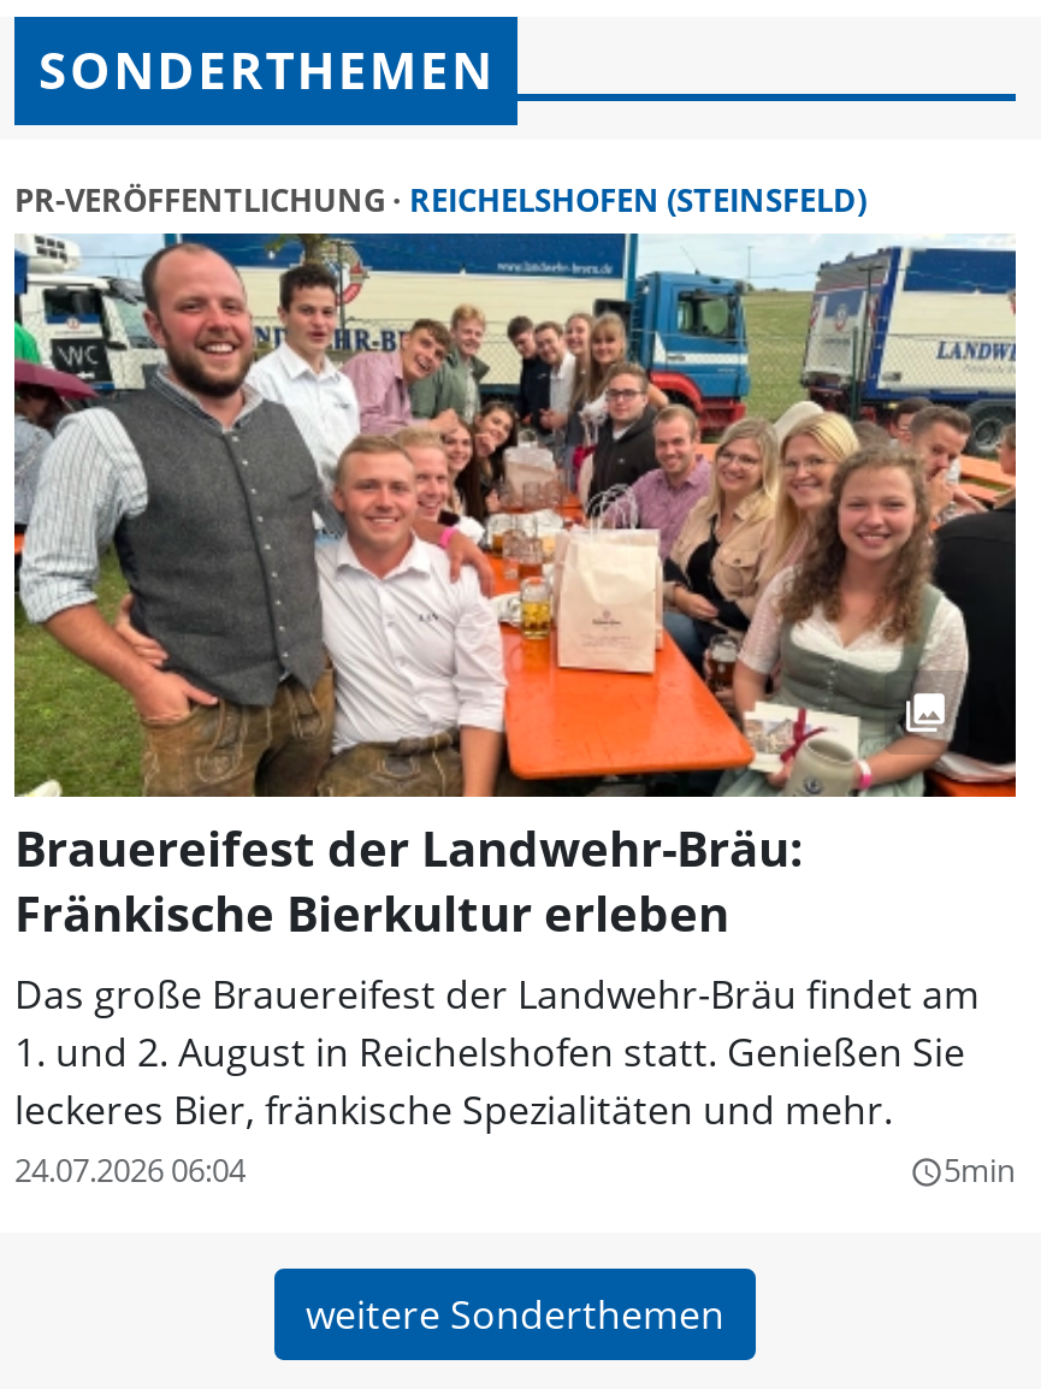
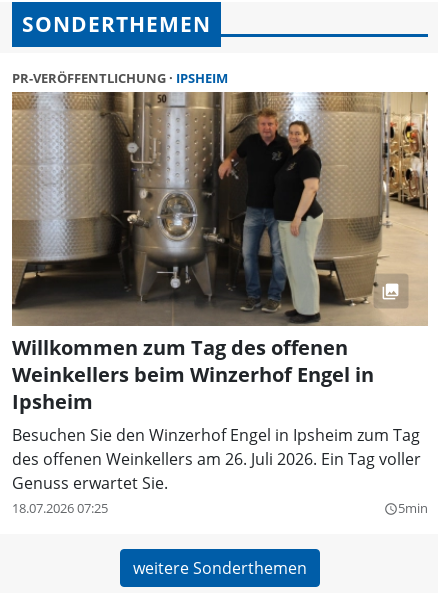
- PR-VERÖFFENTLICHUNG REICHELSHOFEN (STEINSFELD)
+ PR-VERÖFFENTLICHUNG IPSHEIM

- [image]
- Brauereifest der Landwehr-Bräu:
- Fränkische Bierkultur erleben
- Das große Brauereifest der Landwehr-Bräu findet am
- 1. und 2. August in Reichelshofen statt. Genießen Sie
- leckeres Bier, fränkische Spezialitäten und mehr.
- 24.07.2026 06:04
+ [image]
+ Willkommen zum Tag des offenen
+ Weinkellers beim Winzerhof Engel in
+ Ipsheim
+ Besuchen Sie den Winzerhof Engel in Ipsheim zum Tag
+ des offenen Weinkellers am 26. Juli 2026. Ein Tag voller
+ Genuss erwartet Sie.
+ 18.07.2026 07:25
